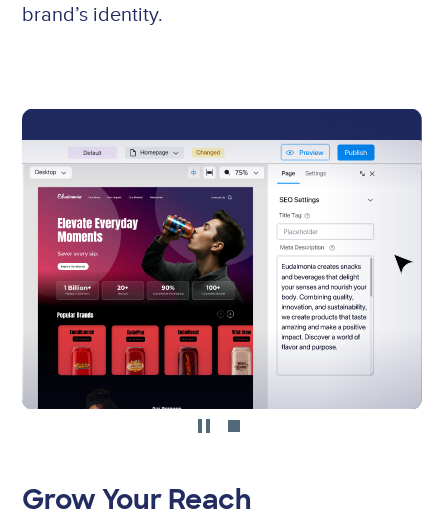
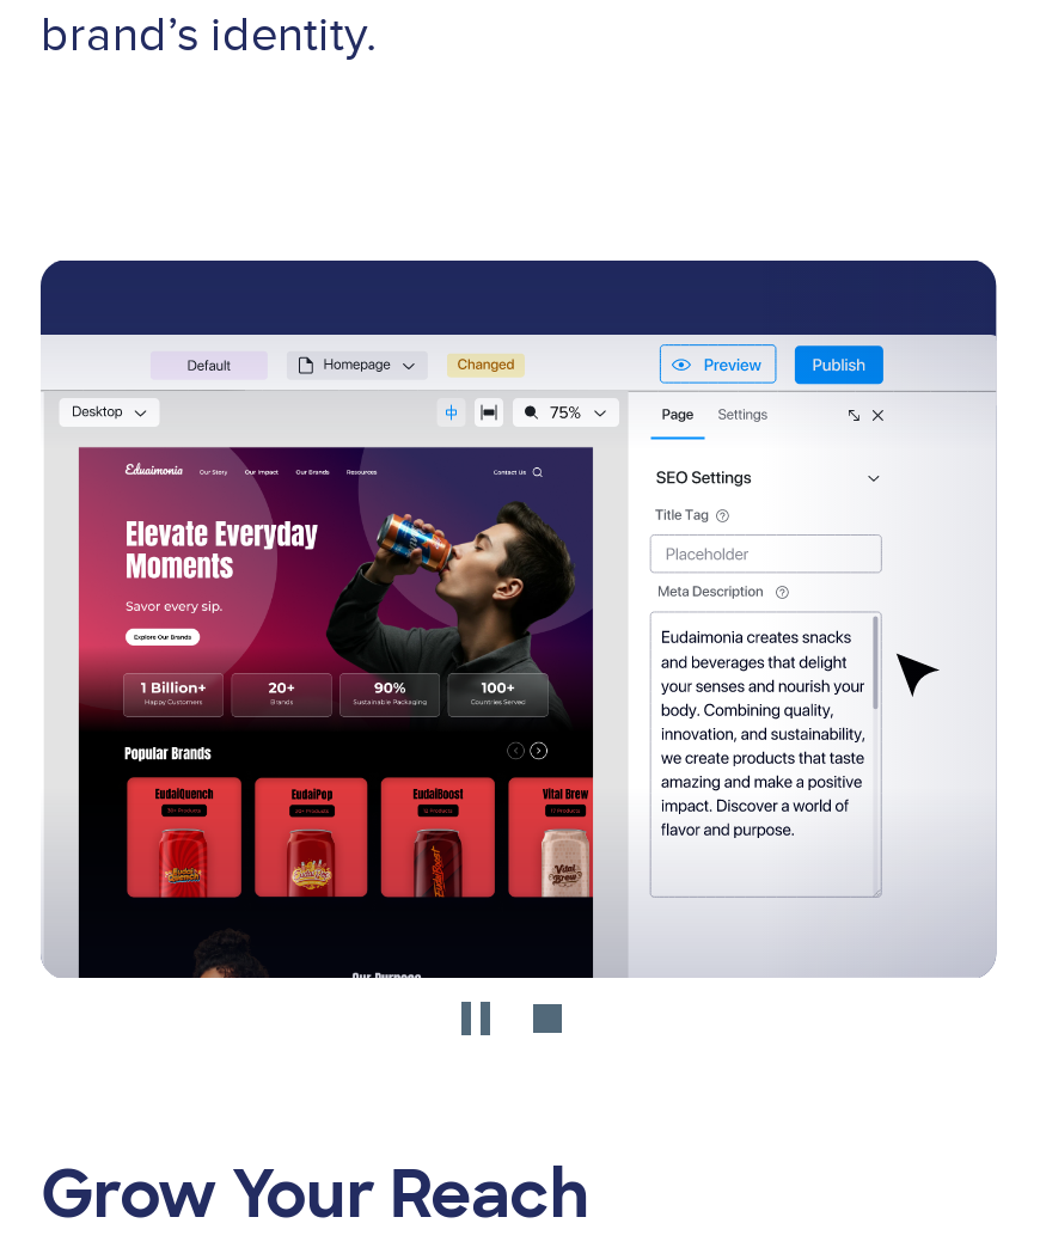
- [image]
+ [image]
